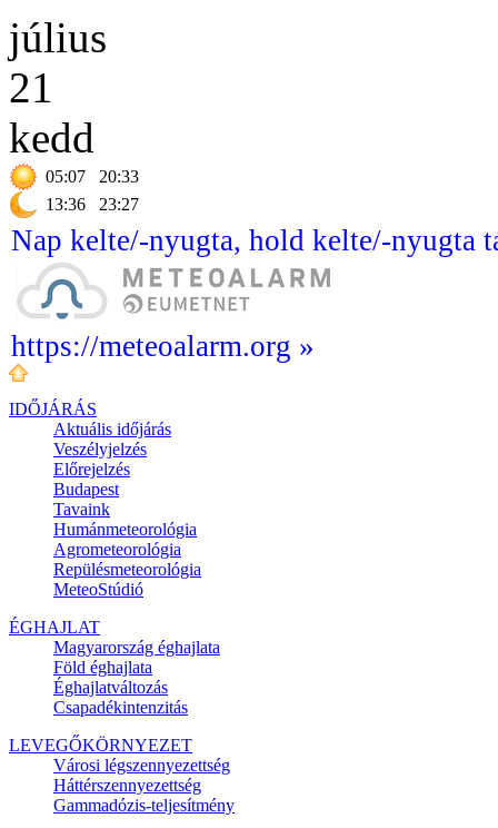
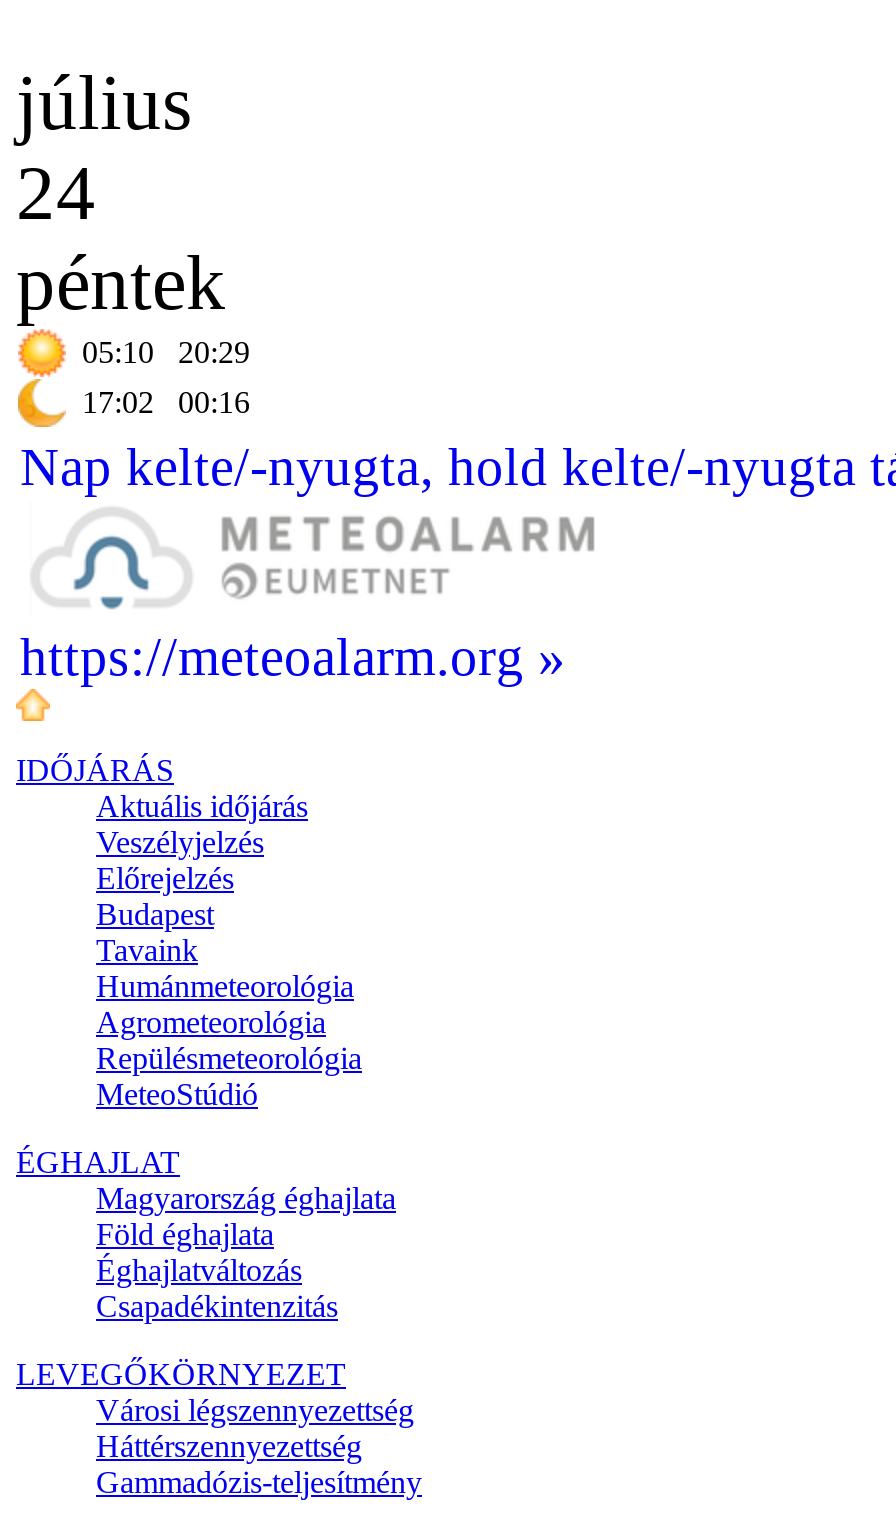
- 21
- kedd
- 05:07
- 20:33
+ 24
+ péntek
+ 05:10
+ 20:29

- 13:36
- 23:27
+ 17:02
+ 00:16
